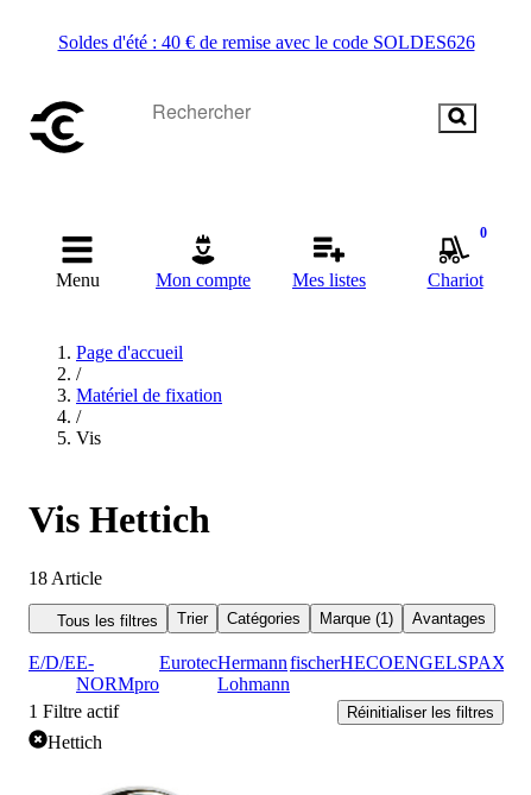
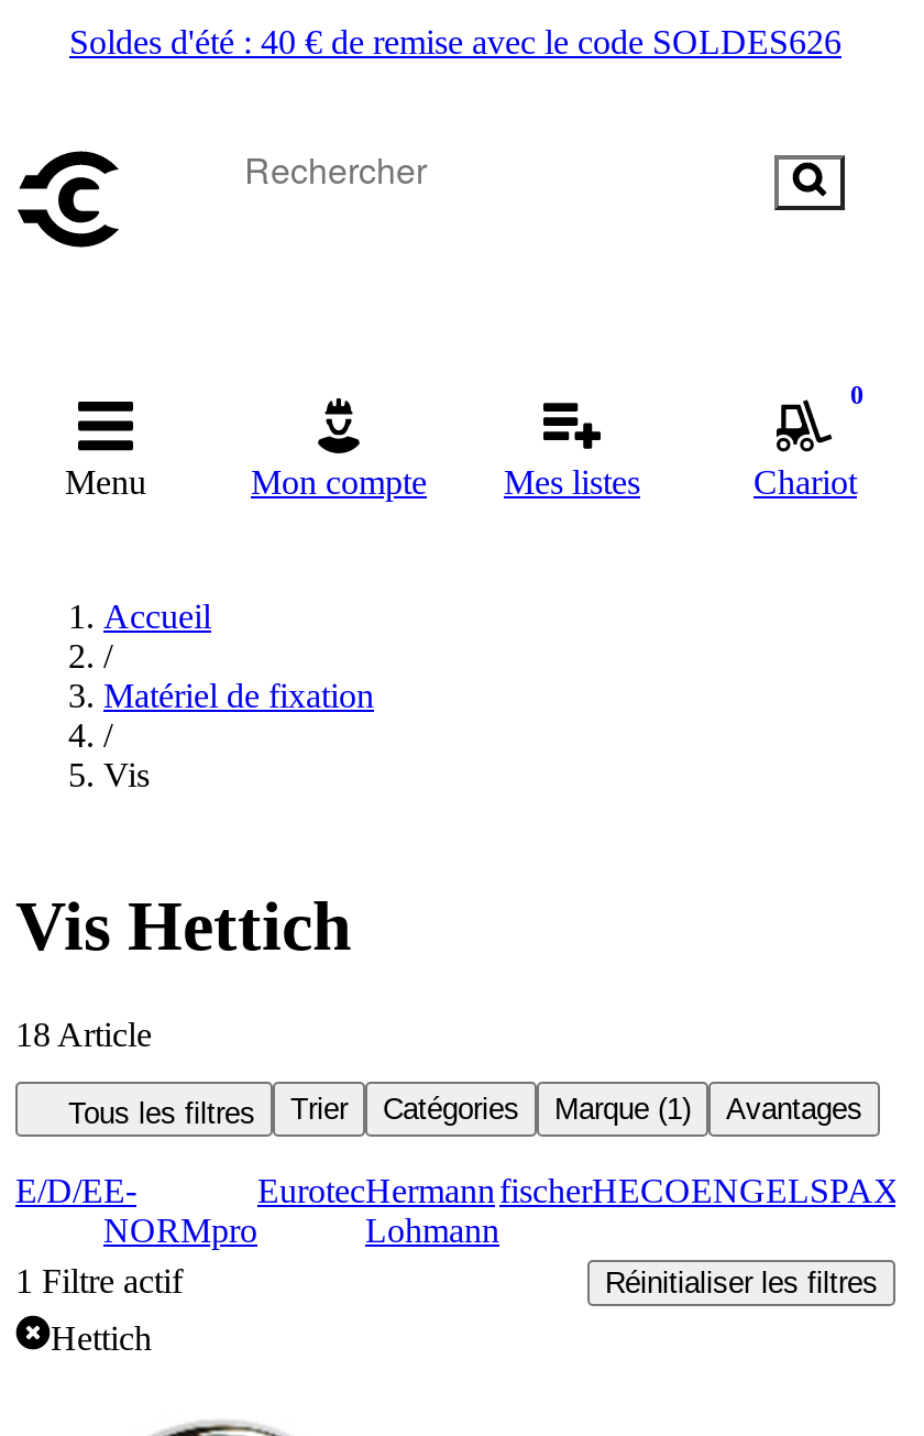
- Page d'accueil
+ Accueil
